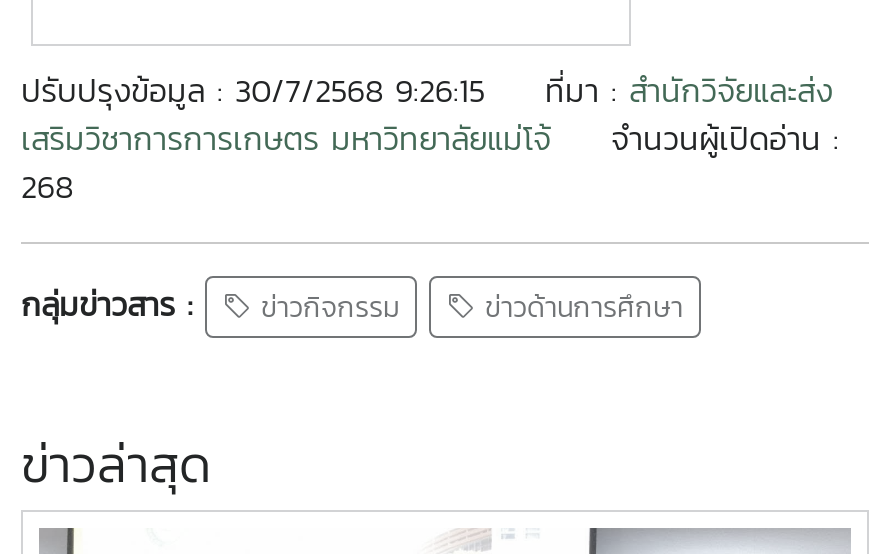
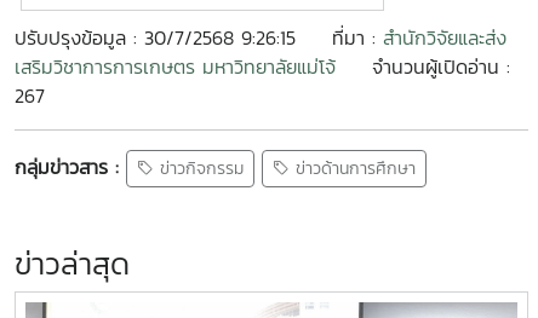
- 268
+ 267
